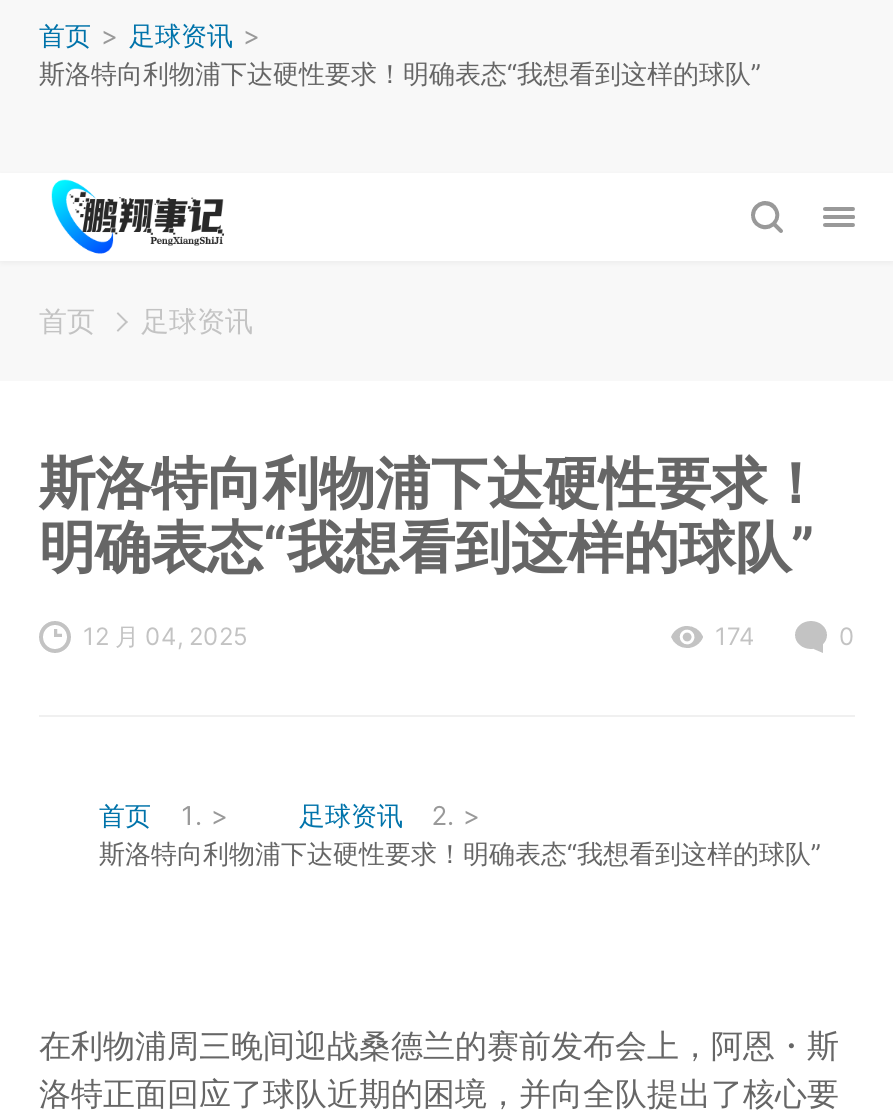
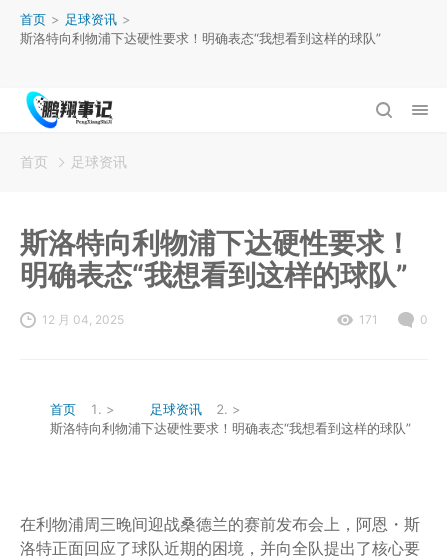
- 174
+ 171
